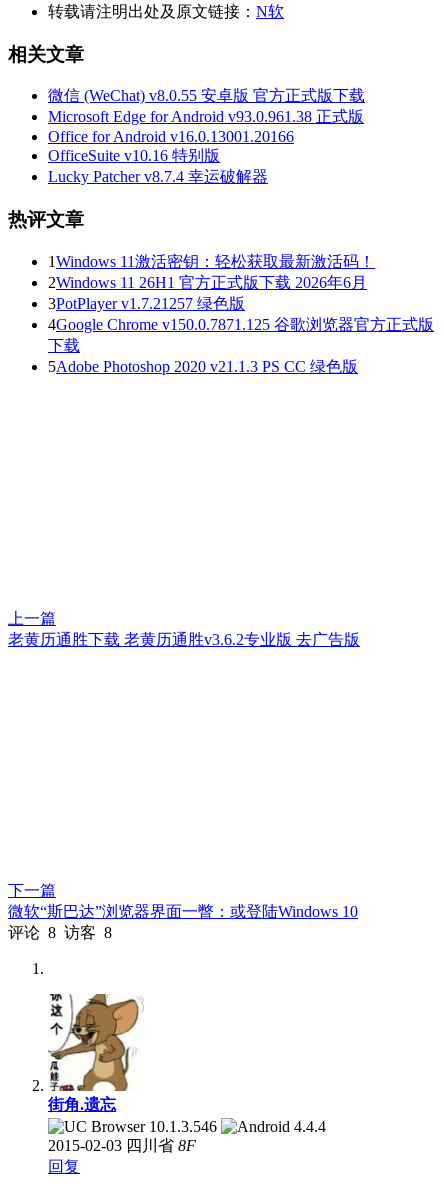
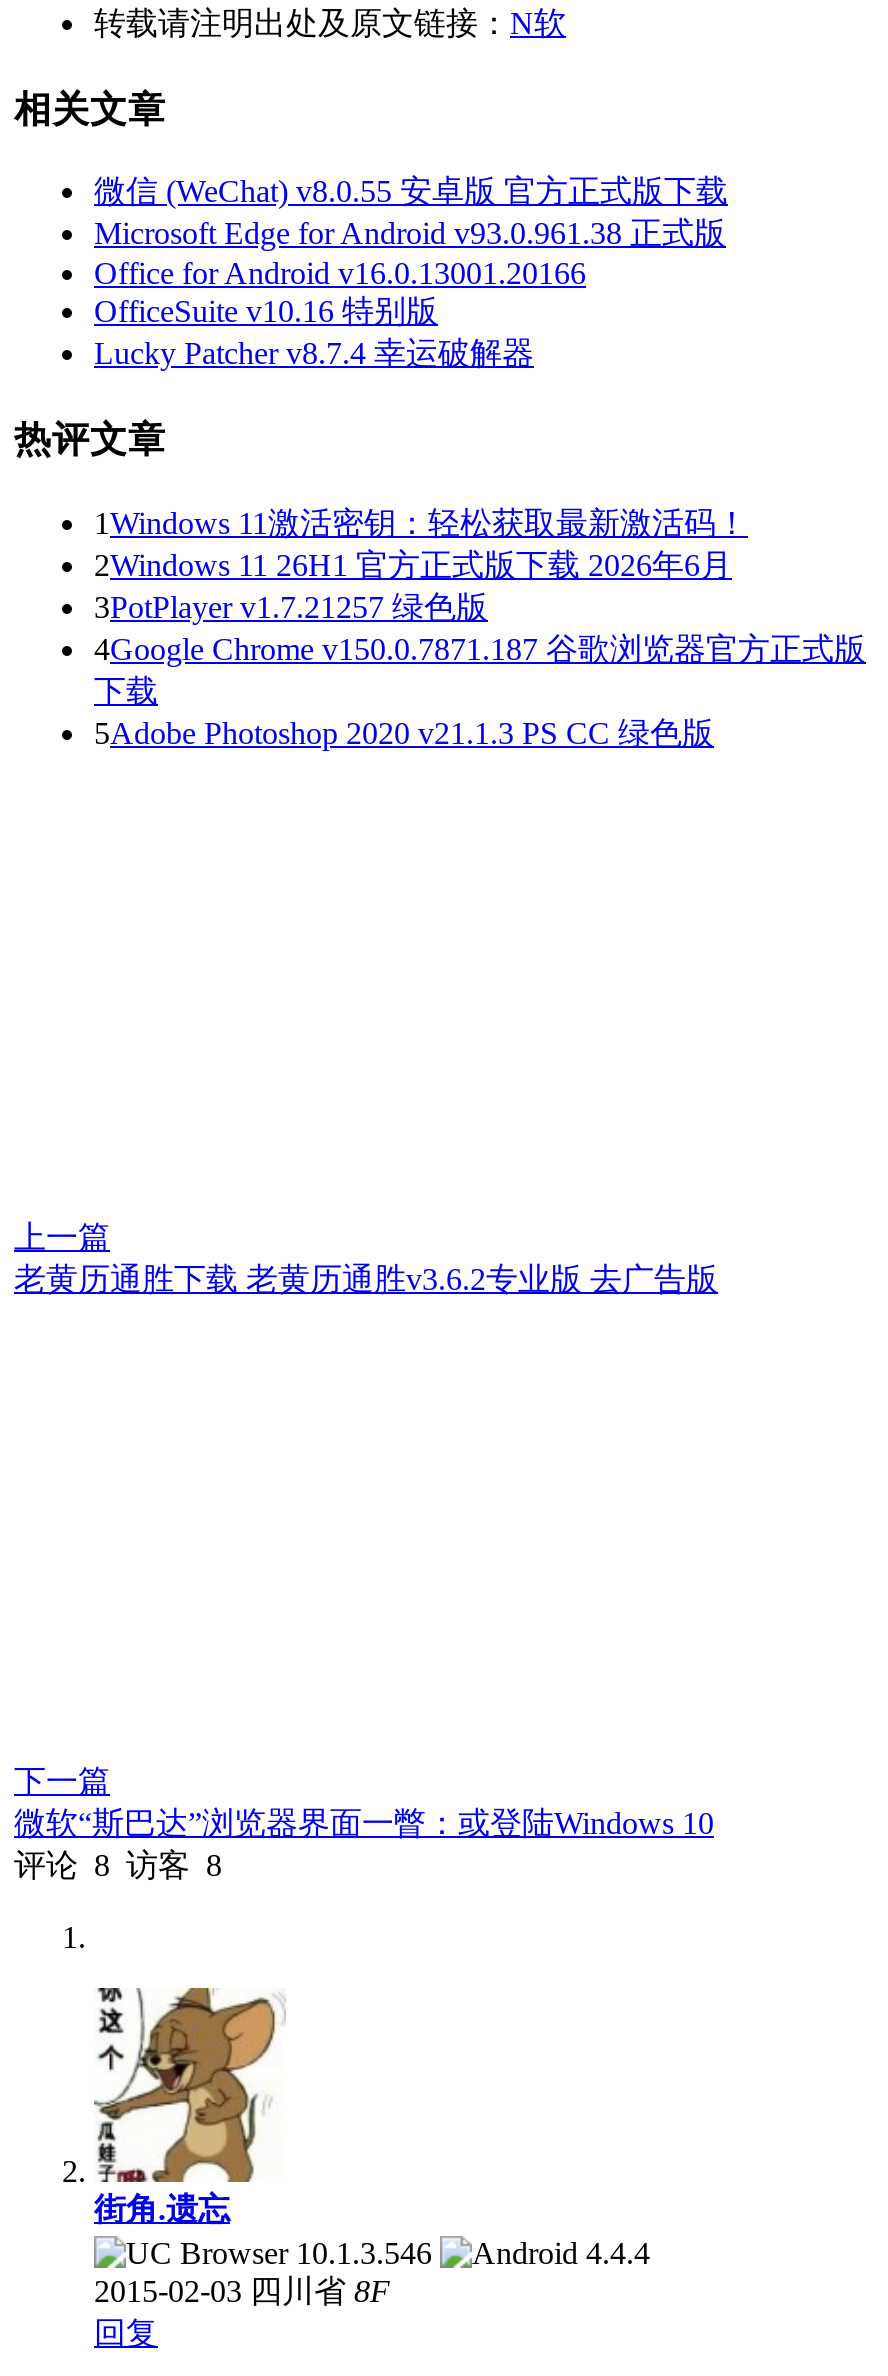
- 4Google Chrome v150.0.7871.125 谷歌浏览器官方正式版
+ 4Google Chrome v150.0.7871.187 谷歌浏览器官方正式版
